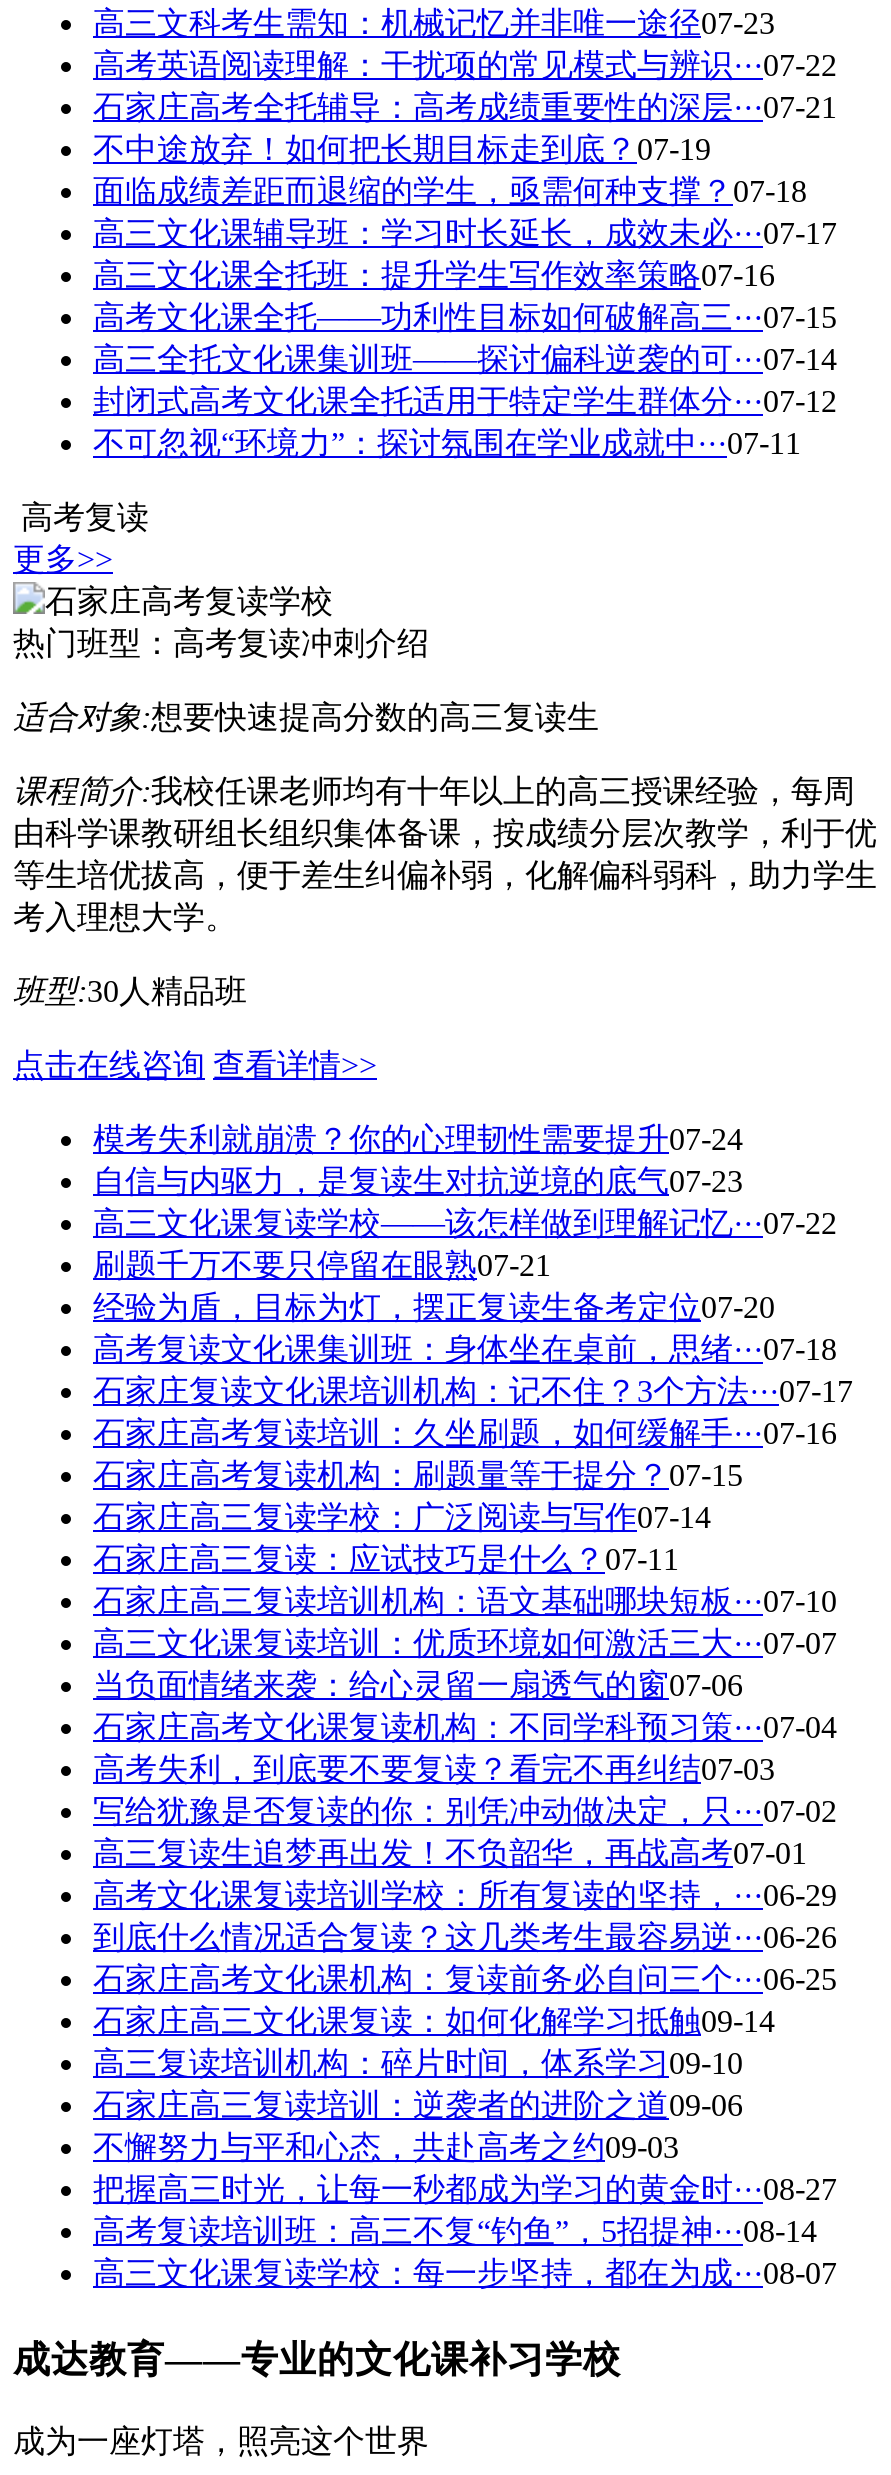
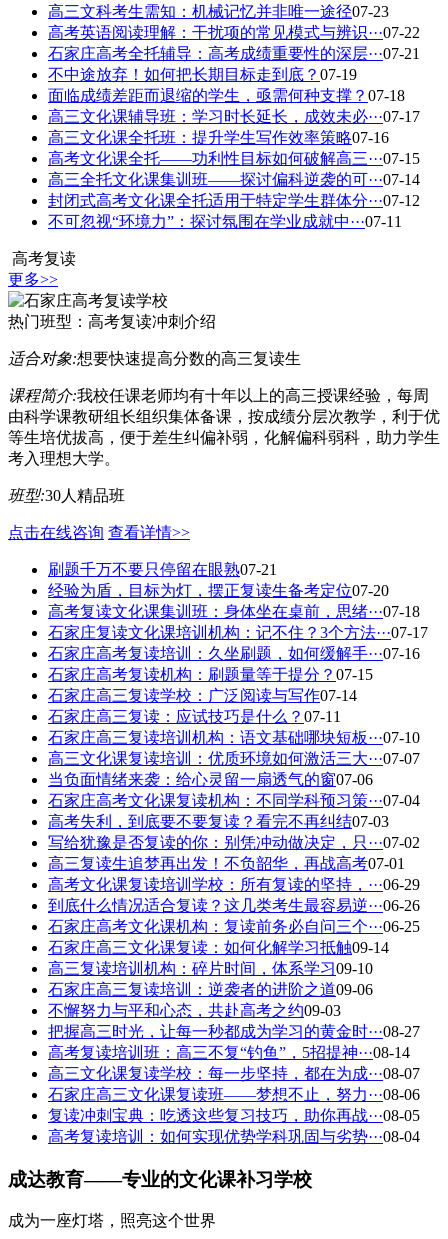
- 模考失利就崩溃？你的心理韧性需要提升07-24
- 自信与内驱力，是复读生对抗逆境的底气07-23
- 高三文化课复读学校——该怎样做到理解记忆··· 07-22

moved up: 刷题千万不要只停留在眼熟07-21 | 经验为盾，目标为灯，摆正复读生备考定位07-20 | 高考复读文化课集训班：身体坐在桌前，思绪··· 07-18 | ... | 高考复读培训班：高三不复“钓鱼”，5招提神··· 08-14 | 高三文化课复读学校：每一步坚持，都在为成··· 08-07

+ 石家庄高三文化课复读班——梦想不止，努力··· 08-06
+ 复读冲刺宝典：吃透这些复习技巧，助你再战··· 08-05
+ 高考复读培训：如何实现优势学科巩固与劣势··· 08-04
